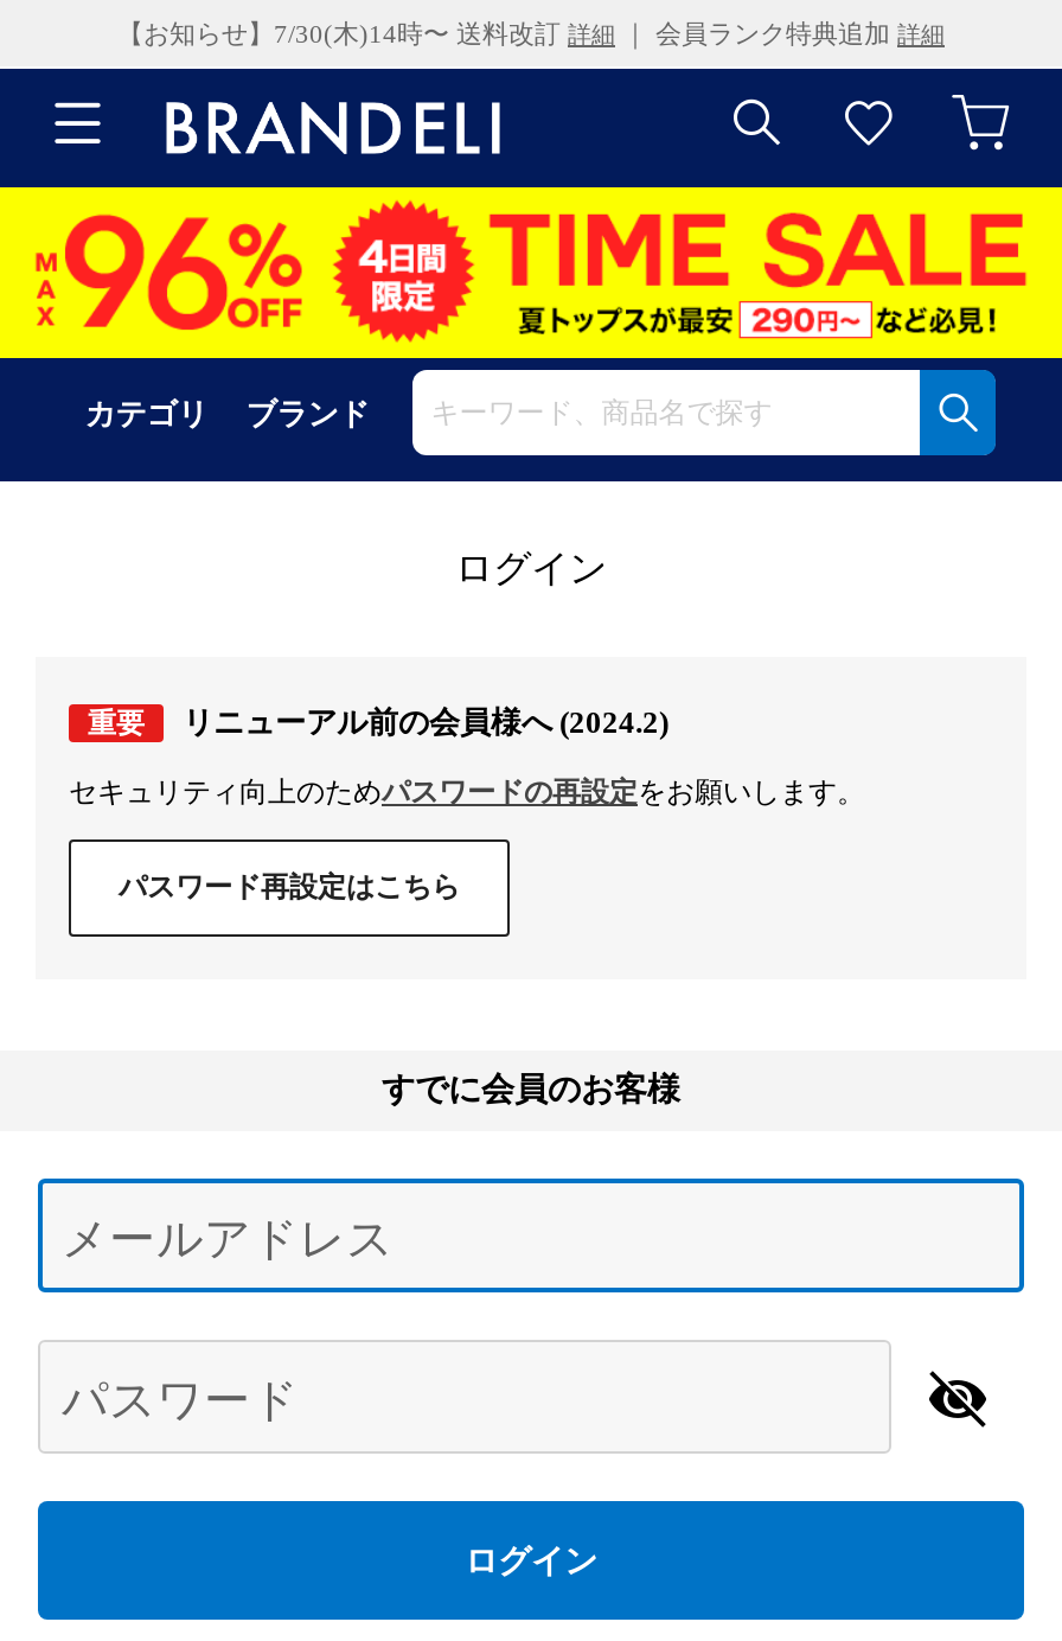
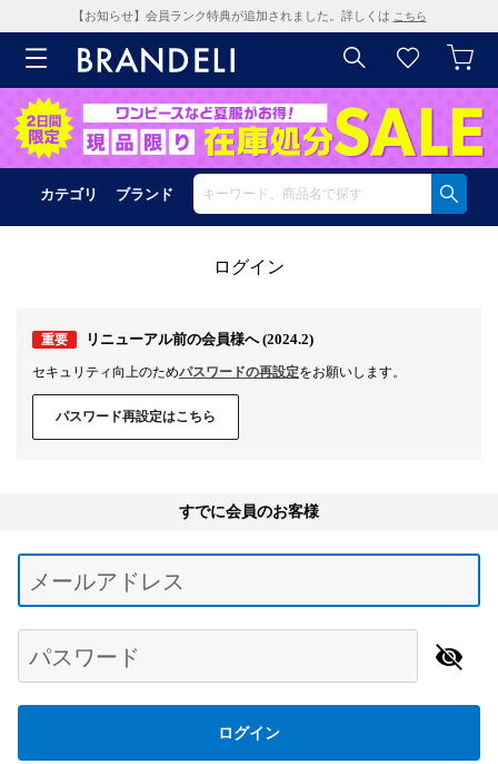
- 【お知らせ】7/30(木)14時〜 送料改訂詳細｜ 会員ランク特典追加詳細
+ 【お知らせ】会員ランク特典が追加されました。詳しくはこちら

- [image]
+ [image]
